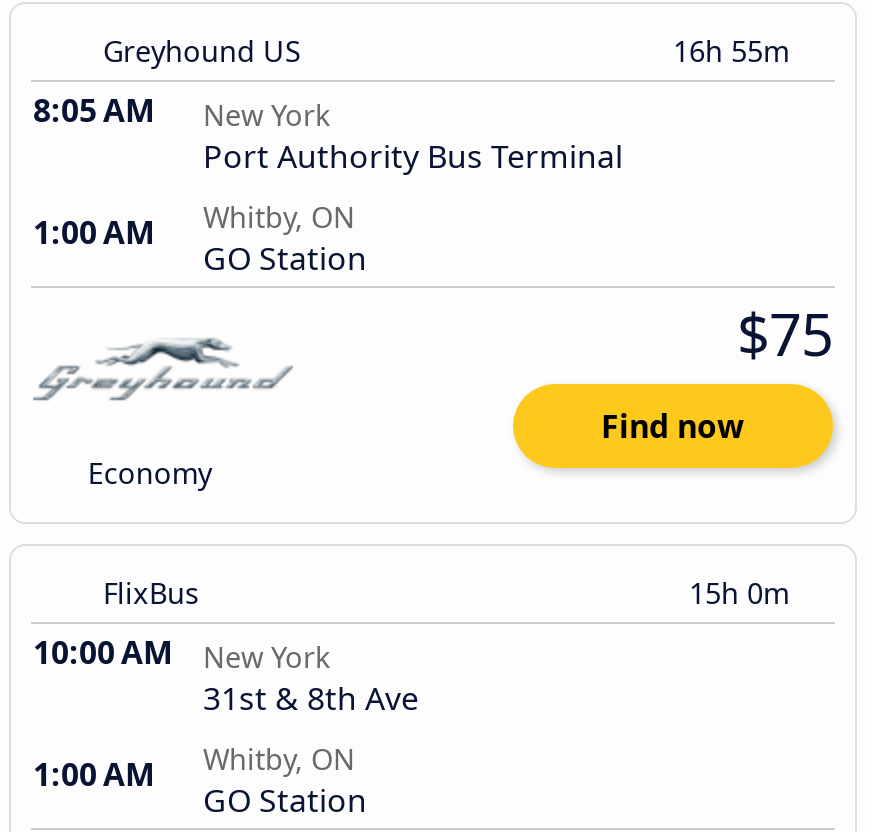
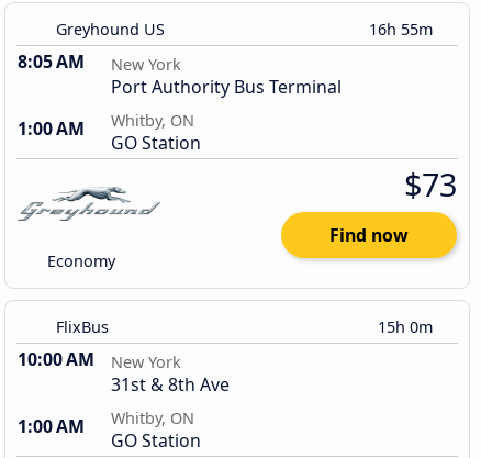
- $75
+ $73
